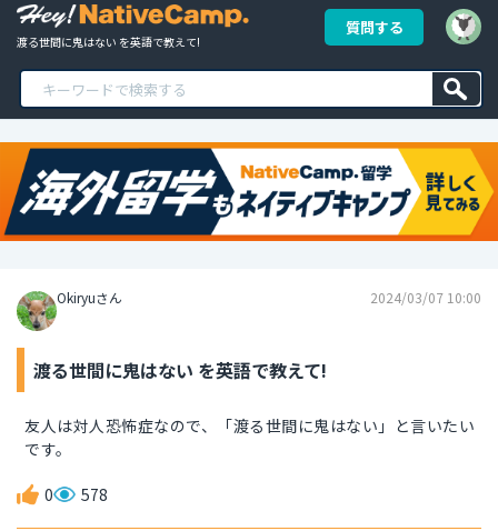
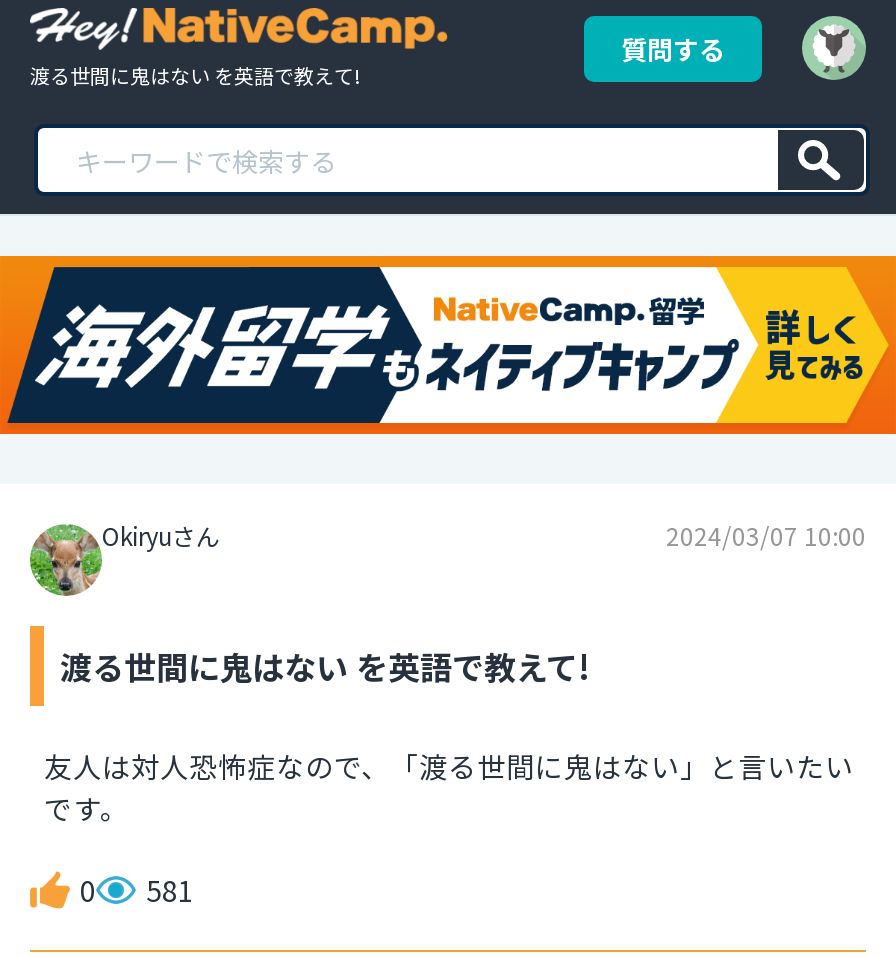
- 0 578
+ 0 581
